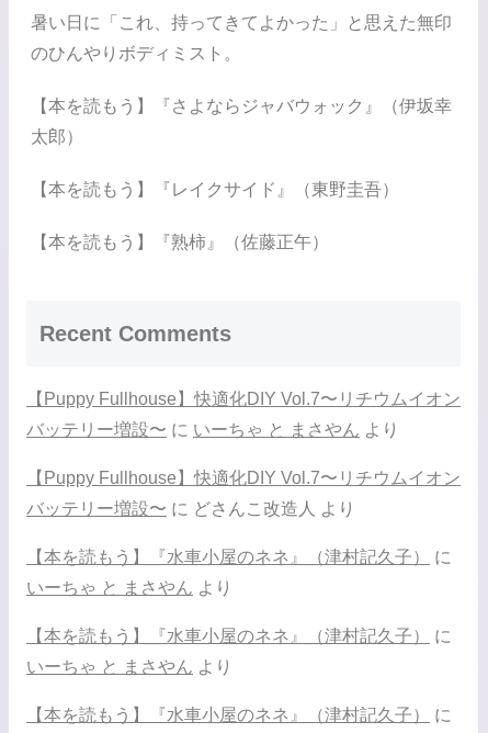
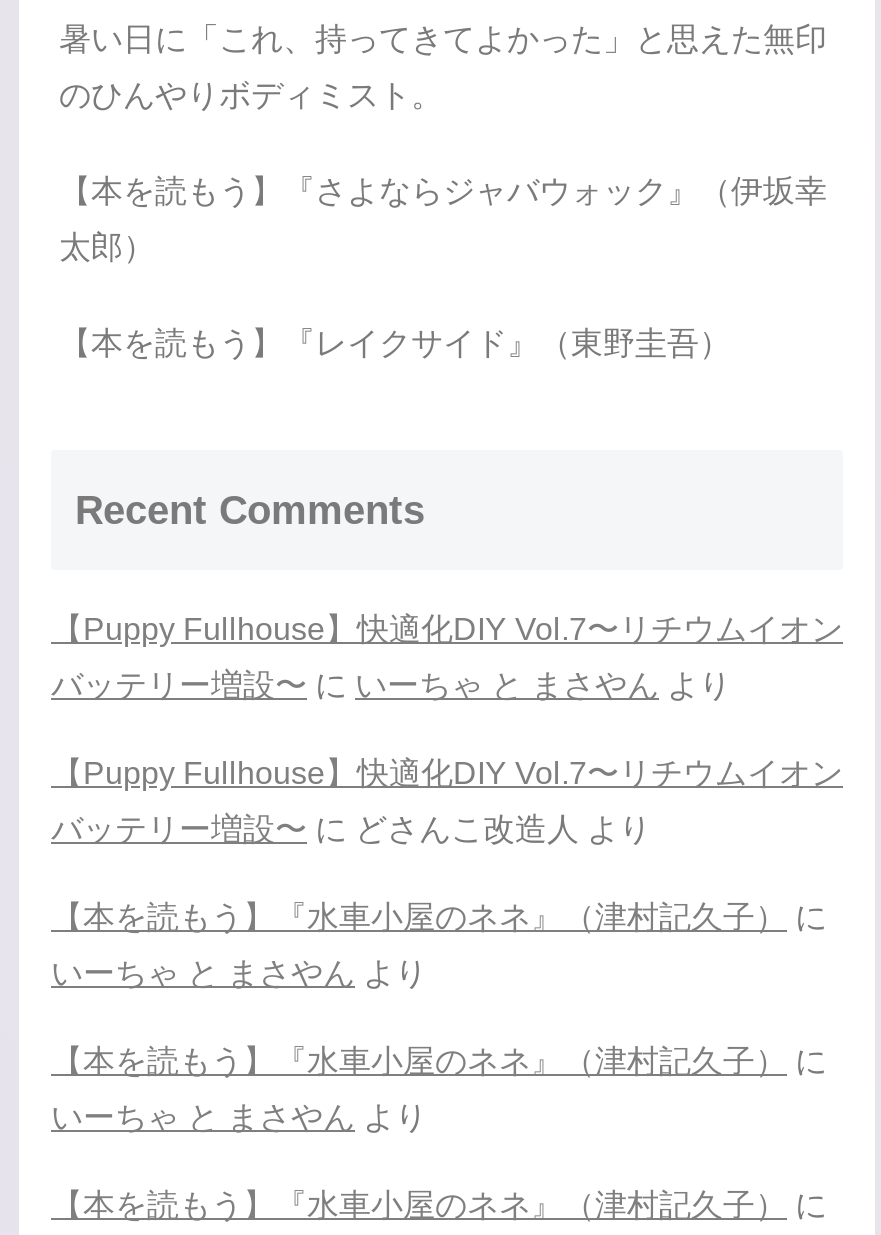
- 【本を読もう】『熟柿』（佐藤正午）
